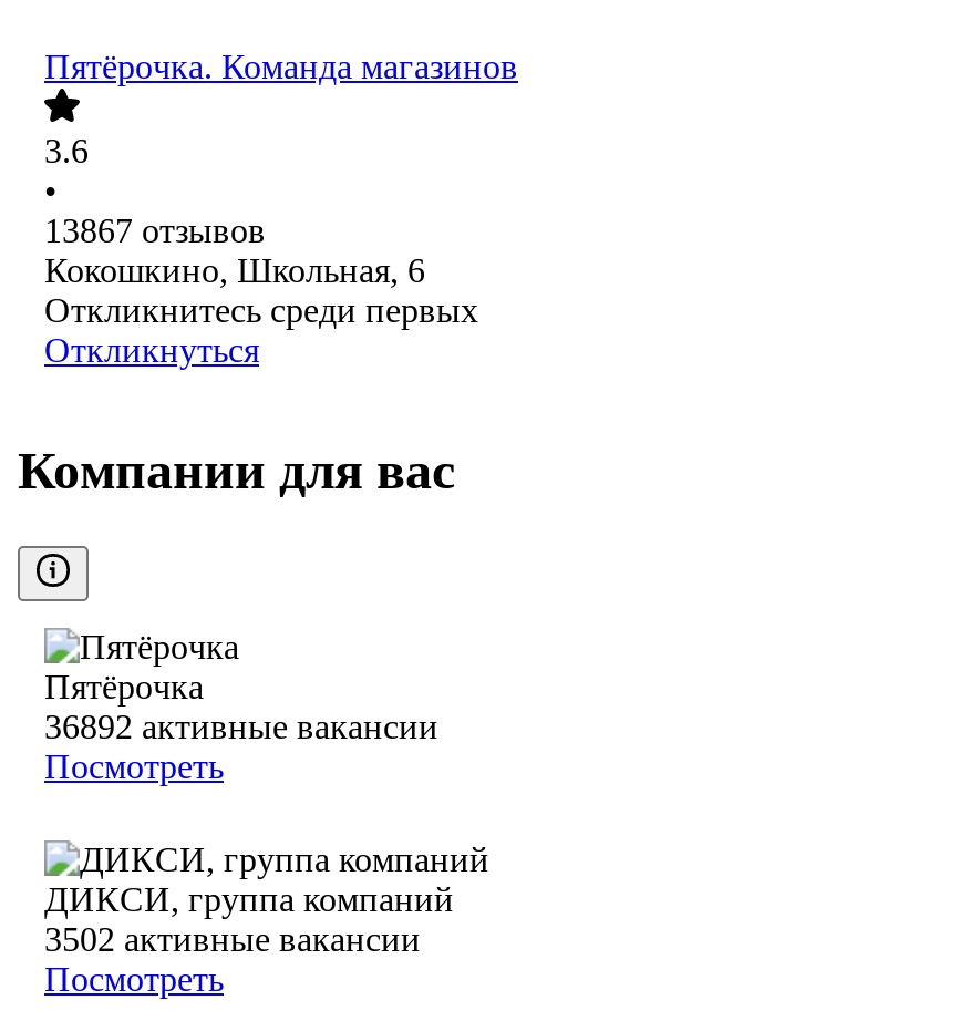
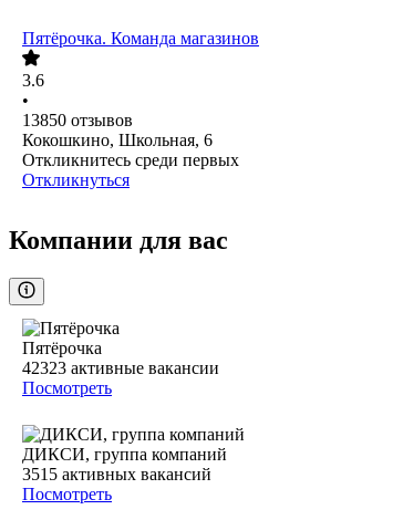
- 13867 отзывов
+ 13850 отзывов

- 36892 активные вакансии
+ 42323 активные вакансии

- 3502 активные вакансии
+ 3515 активных вакансий
